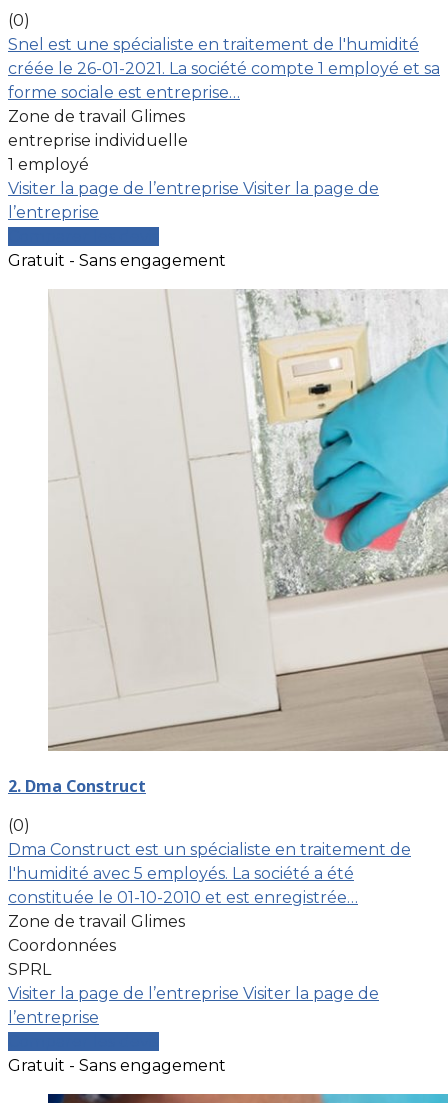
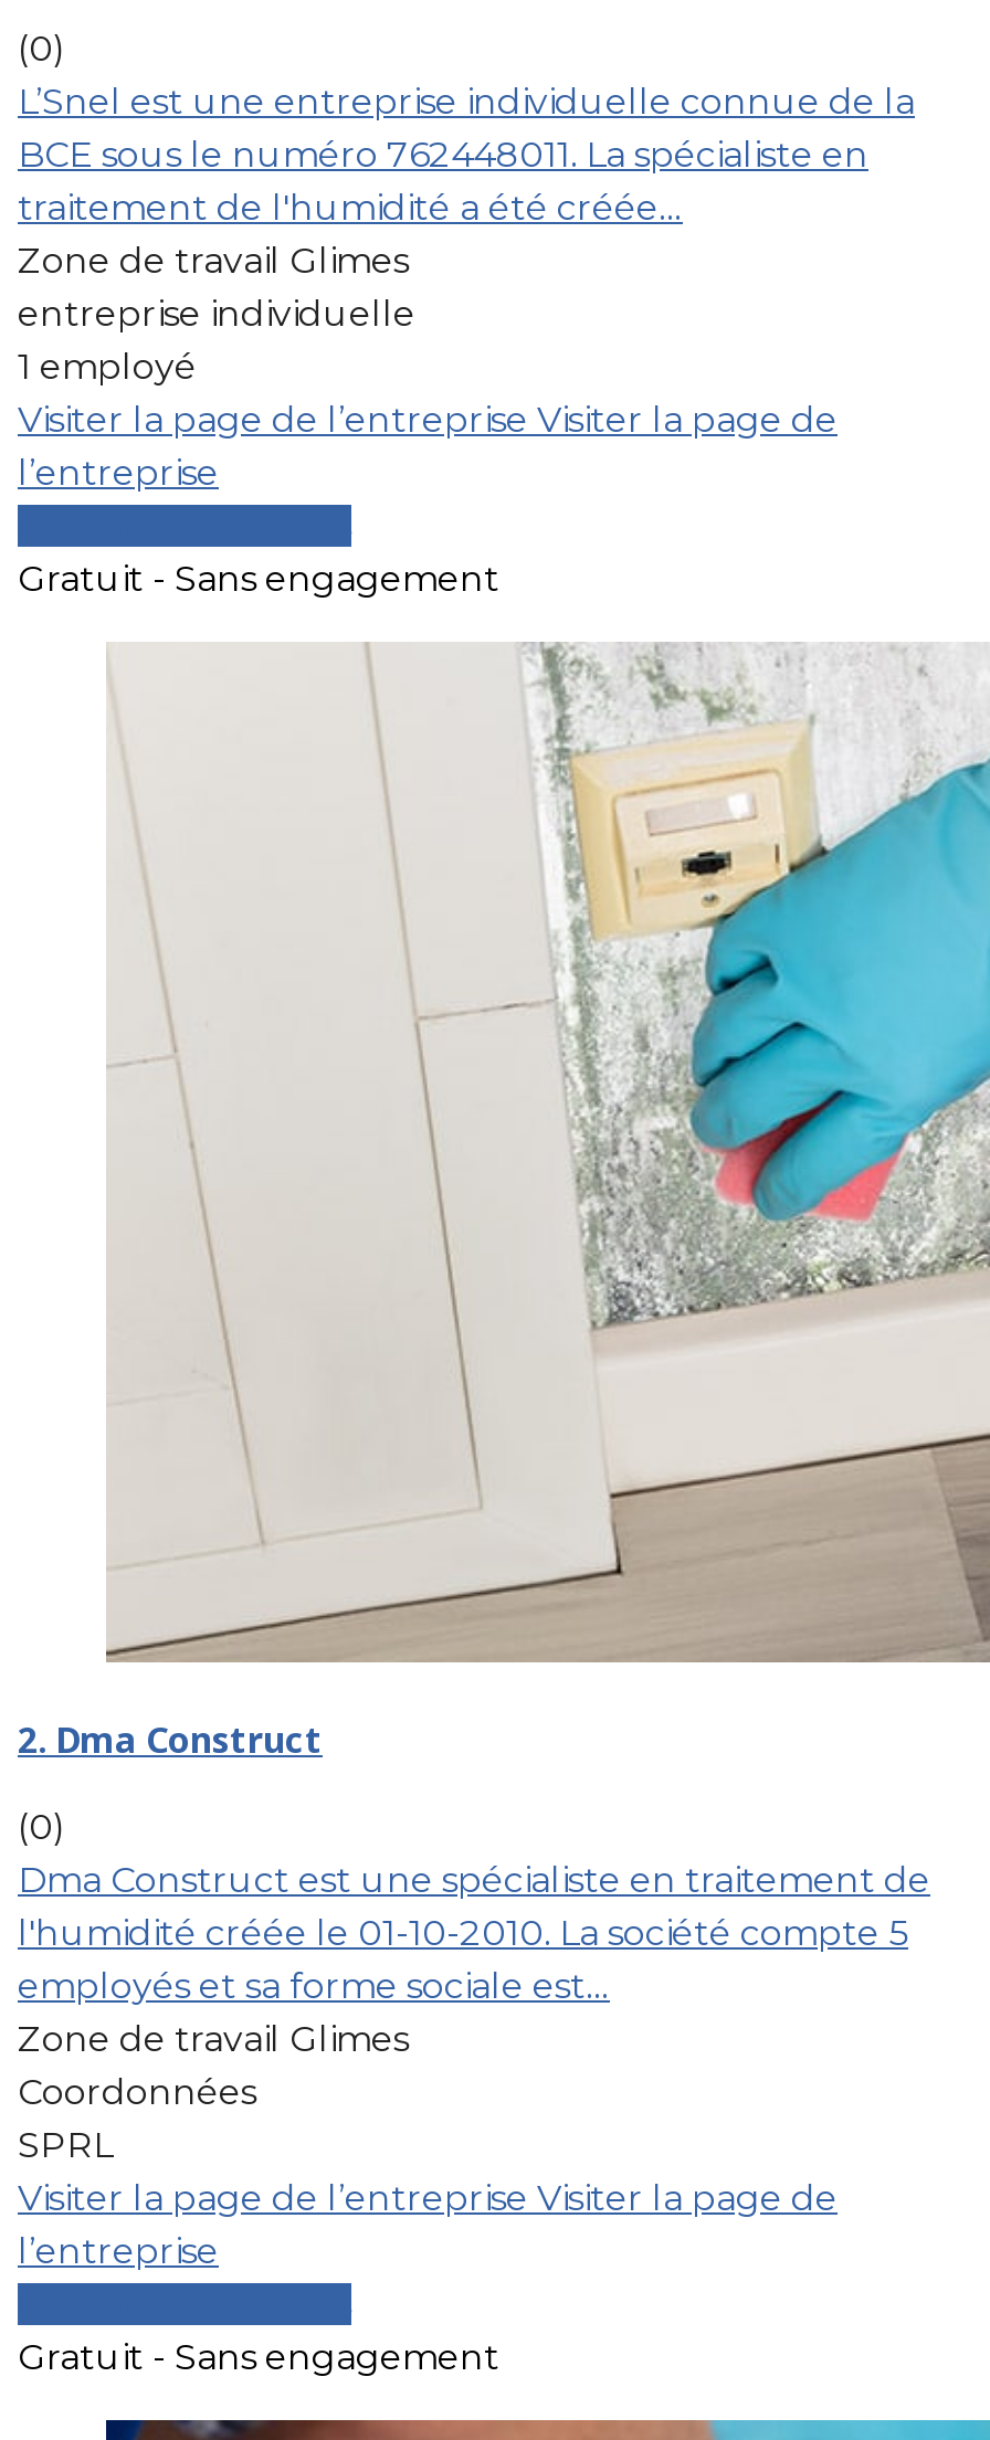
- Snel est une spécialiste en traitement de l'humidité
- créée le 26-01-2021. La société compte 1 employé et sa
- forme sociale est entreprise…
+ L’Snel est une entreprise individuelle connue de la
+ BCE sous le numéro 762448011. La spécialiste en
+ traitement de l'humidité a été créée…

- Dma Construct est un spécialiste en traitement de
- l'humidité avec 5 employés. La société a été
- constituée le 01-10-2010 et est enregistrée…
+ Dma Construct est une spécialiste en traitement de
+ l'humidité créée le 01-10-2010. La société compte 5
+ employés et sa forme sociale est…
